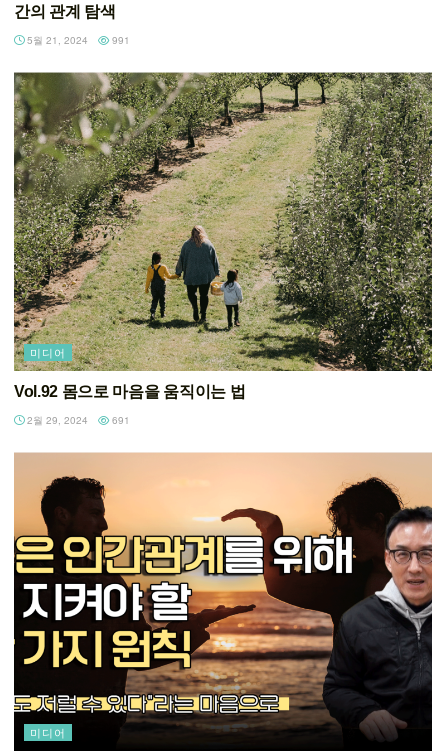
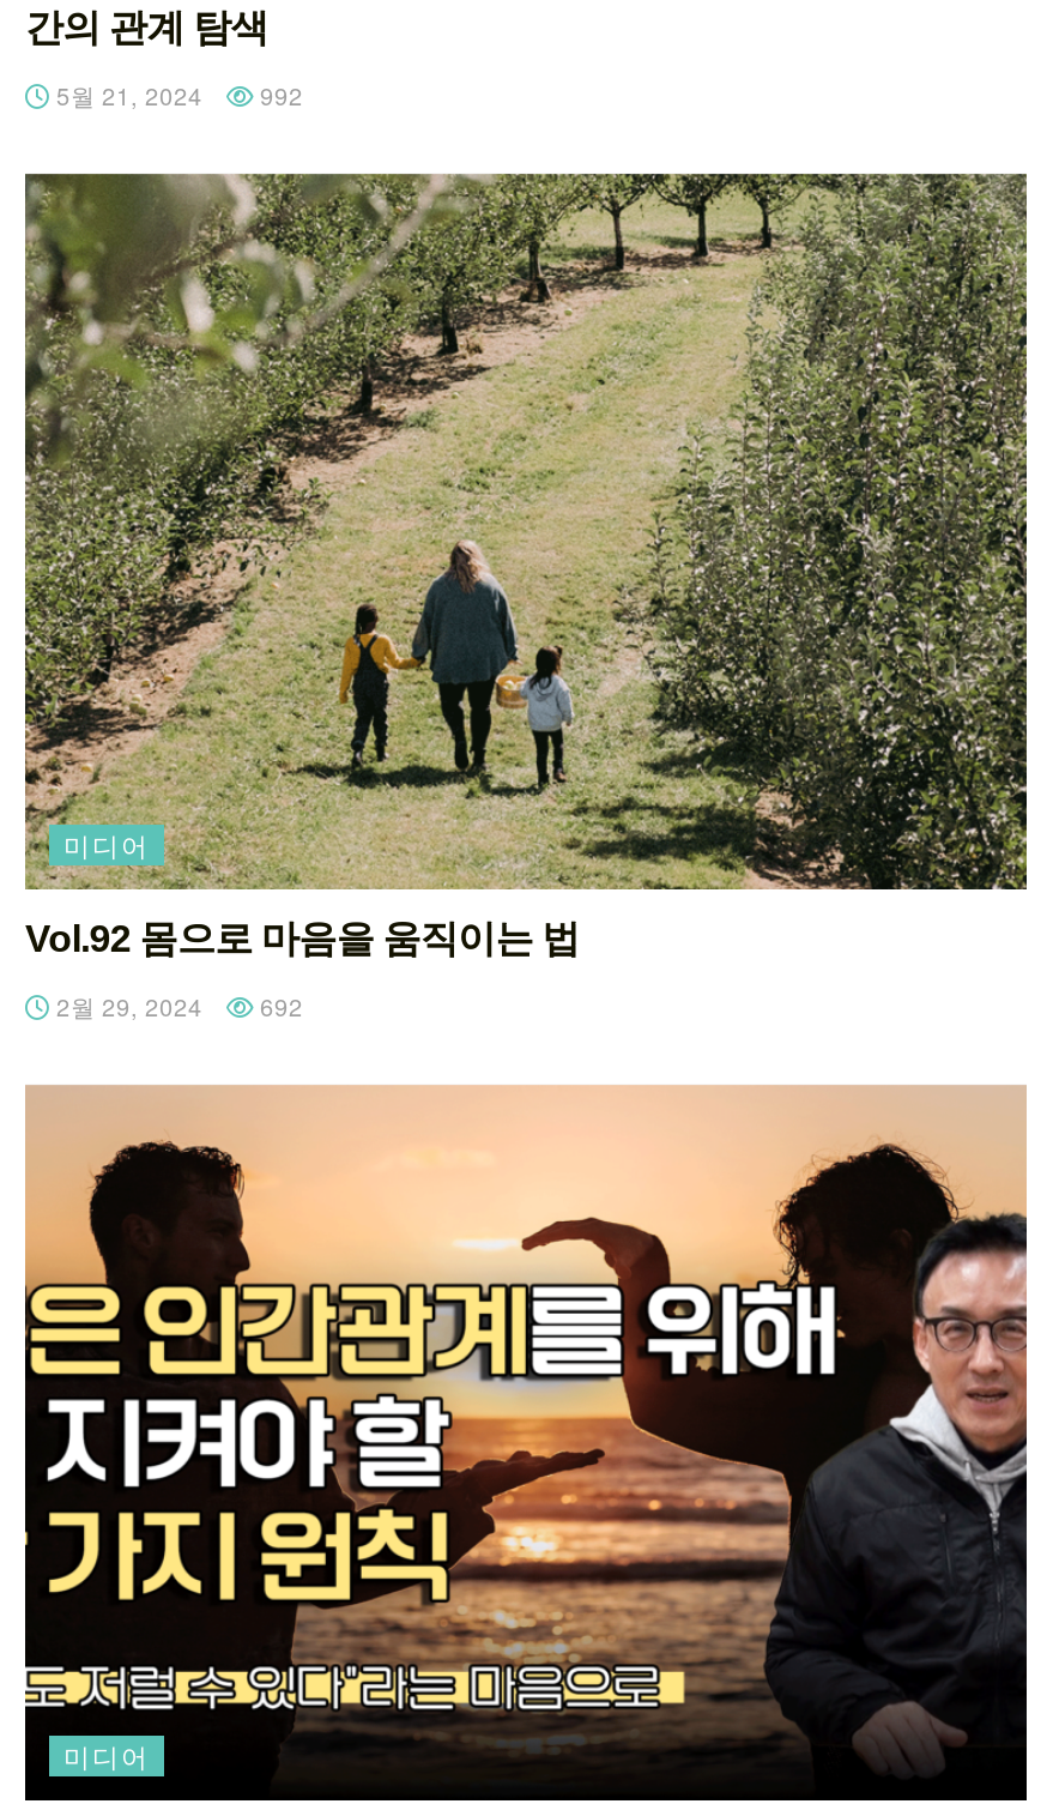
- 5월 21, 2024 991
+ 5월 21, 2024 992

- 2월 29, 2024 691
+ 2월 29, 2024 692
